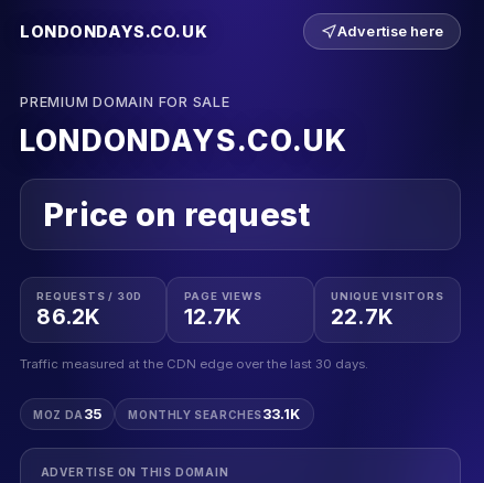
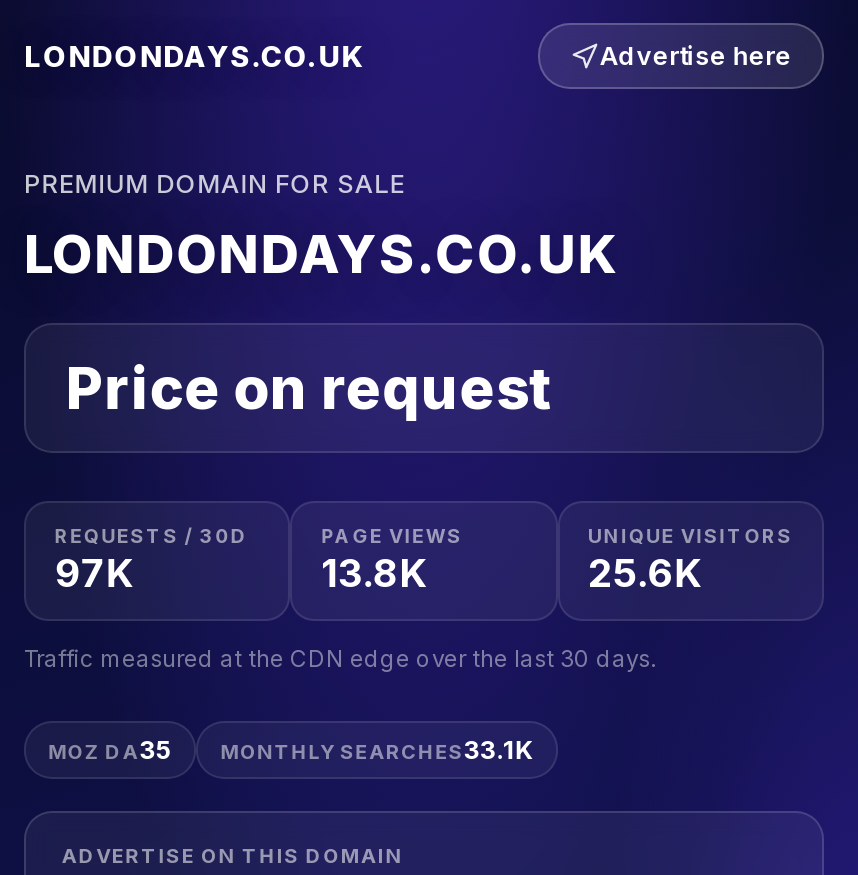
- 86.2K
+ 97K

- 12.7K
+ 13.8K

- 22.7K
+ 25.6K
